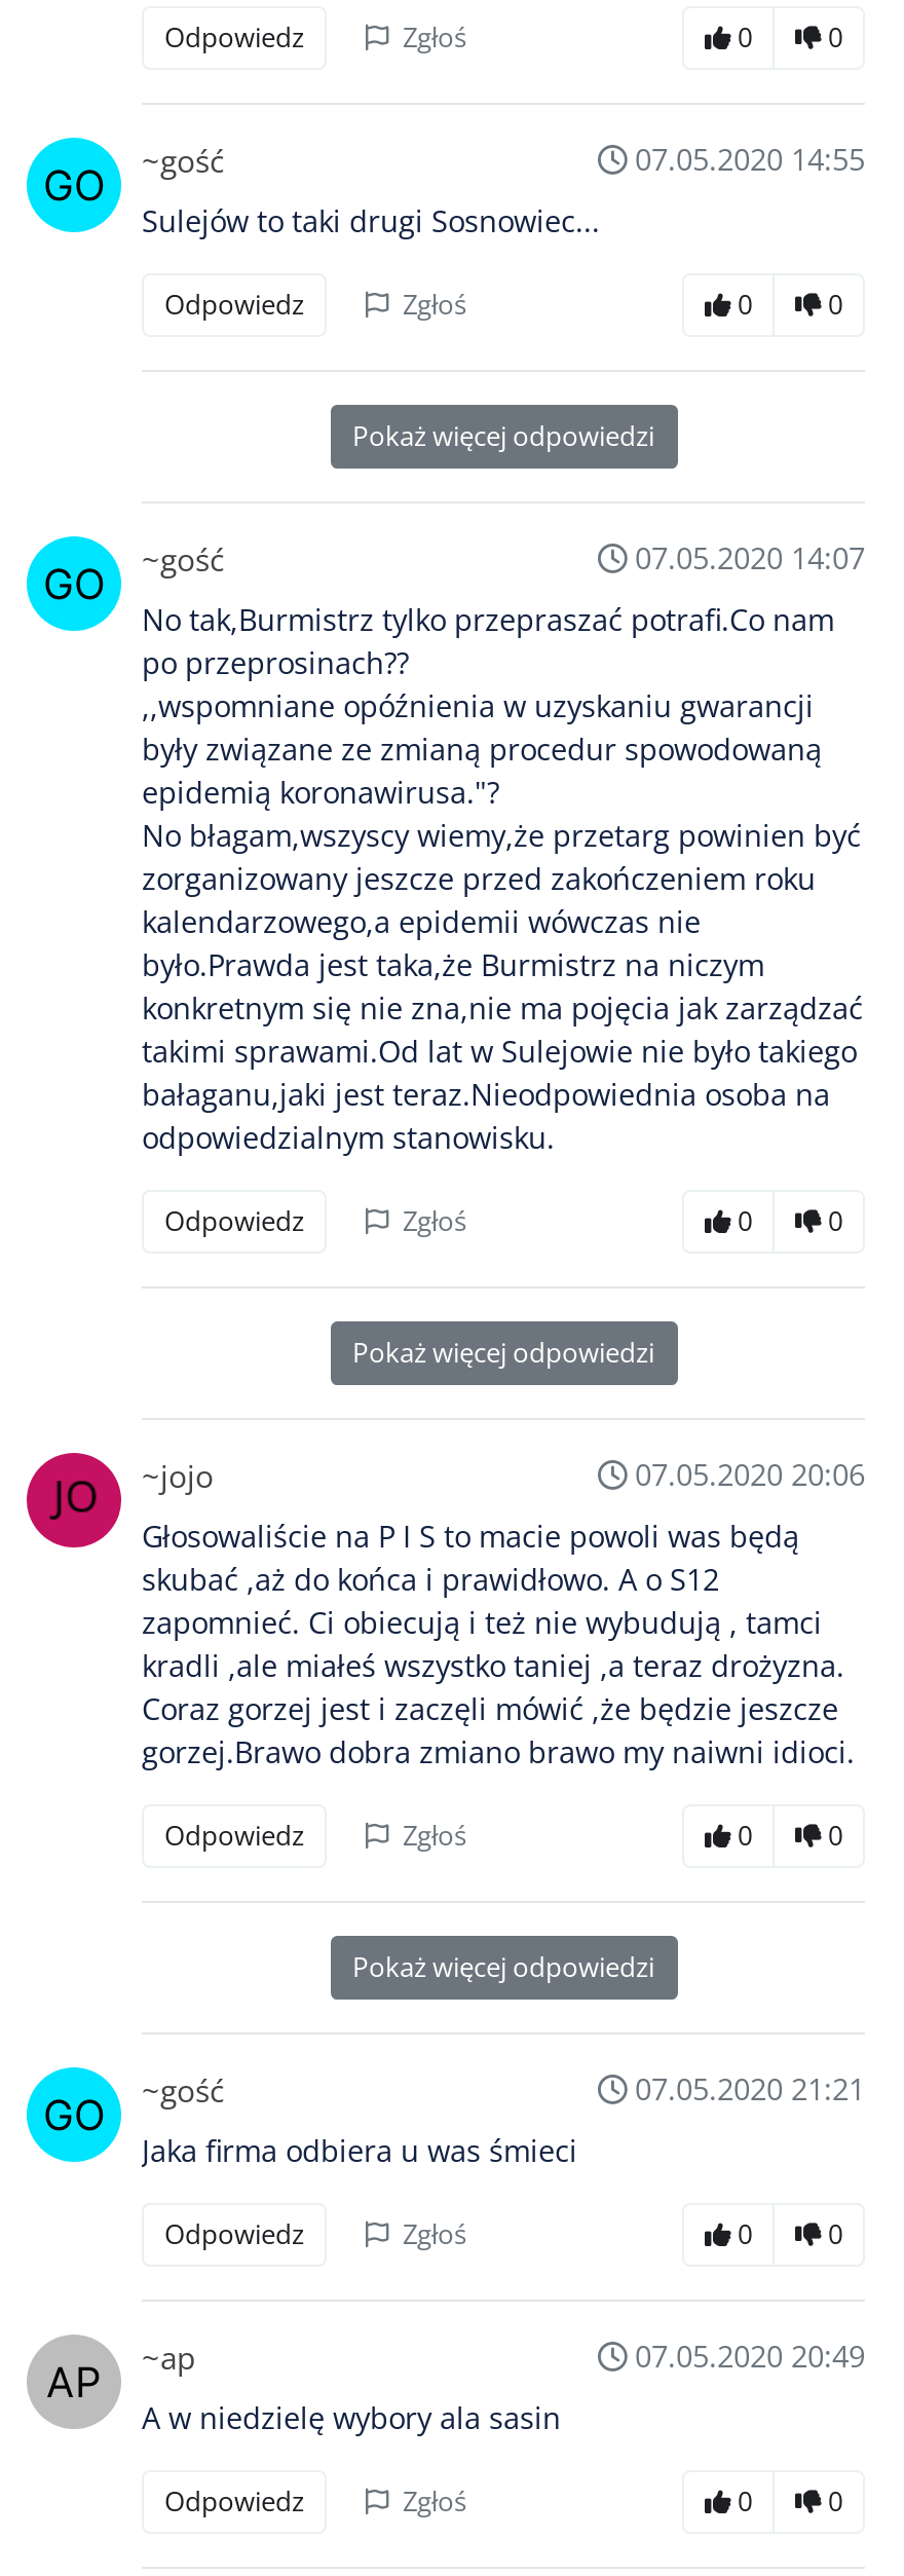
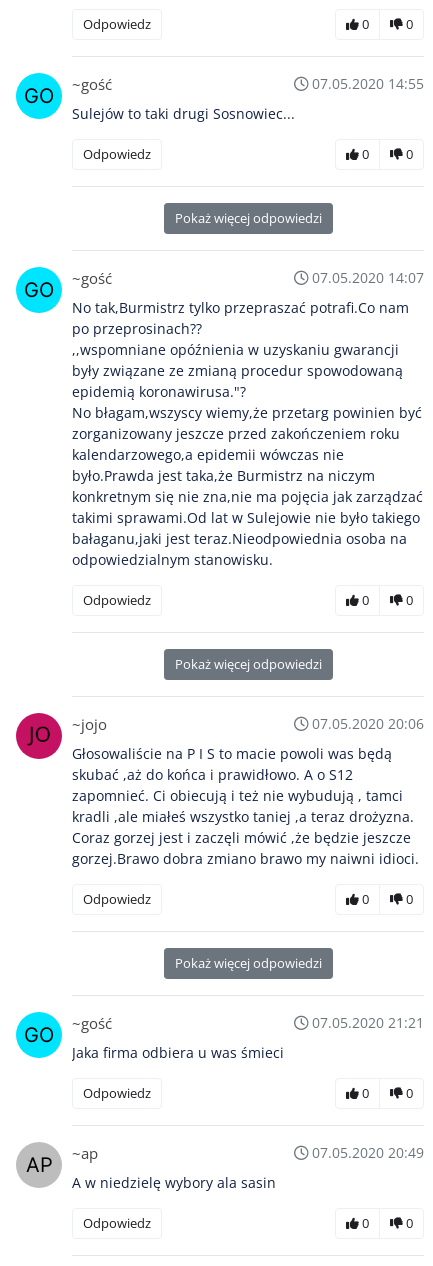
- Zgłoś

- Zgłoś

- Zgłoś

- Zgłoś

- Zgłoś

- Zgłoś
